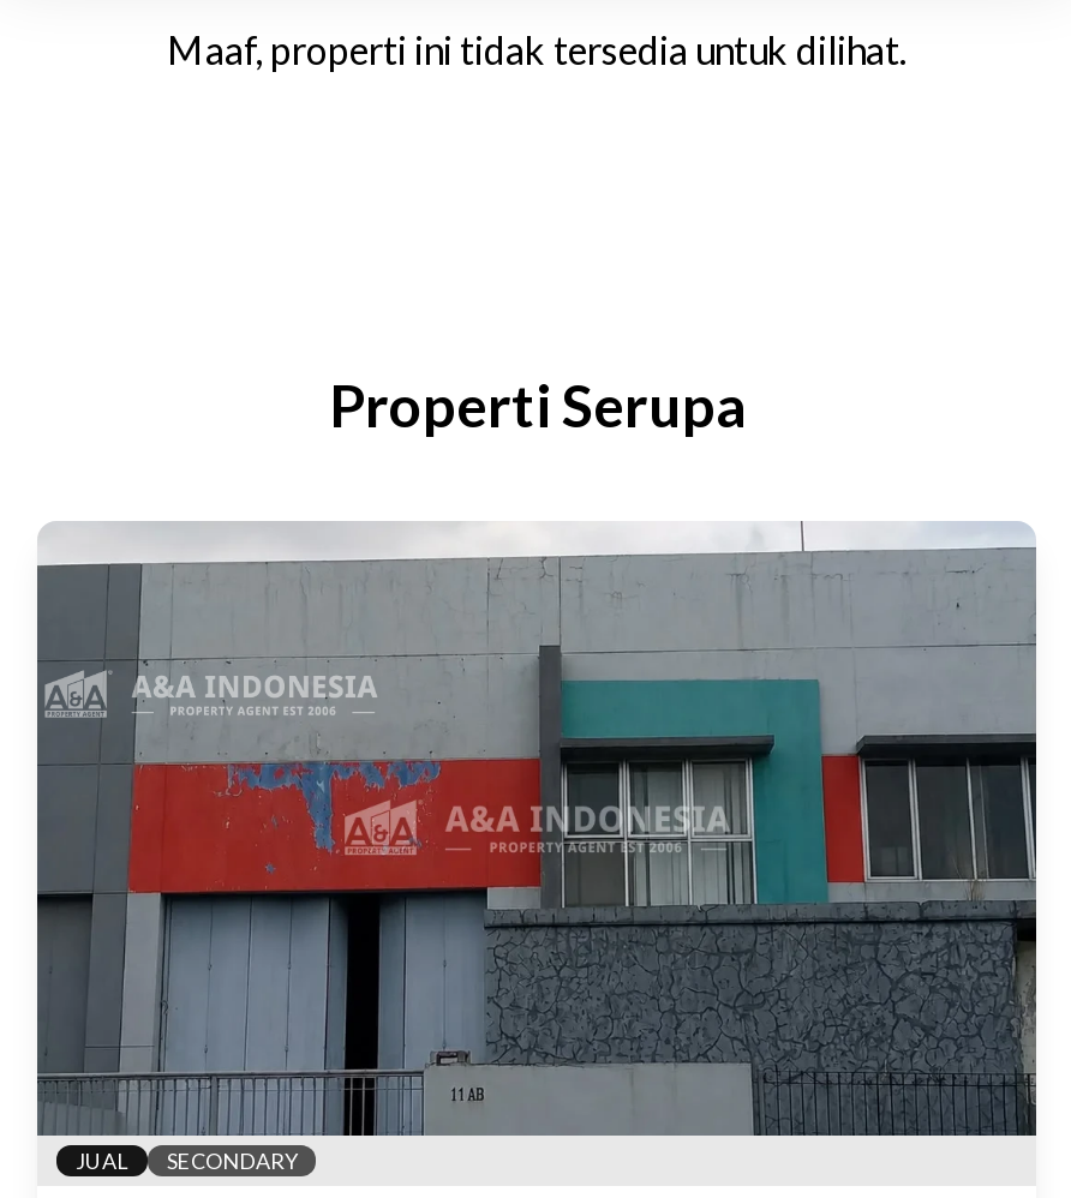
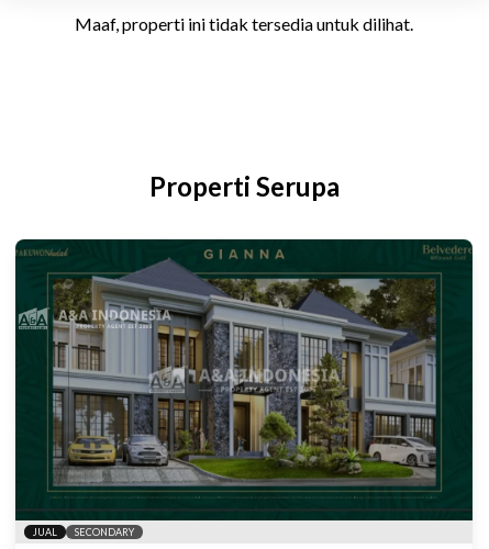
- [image]
+ [image]
